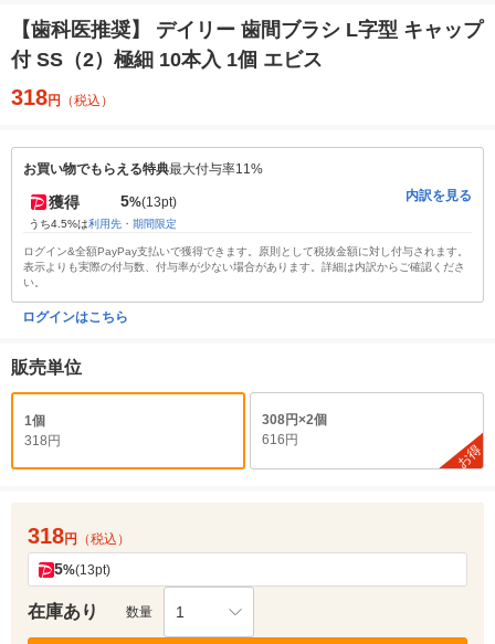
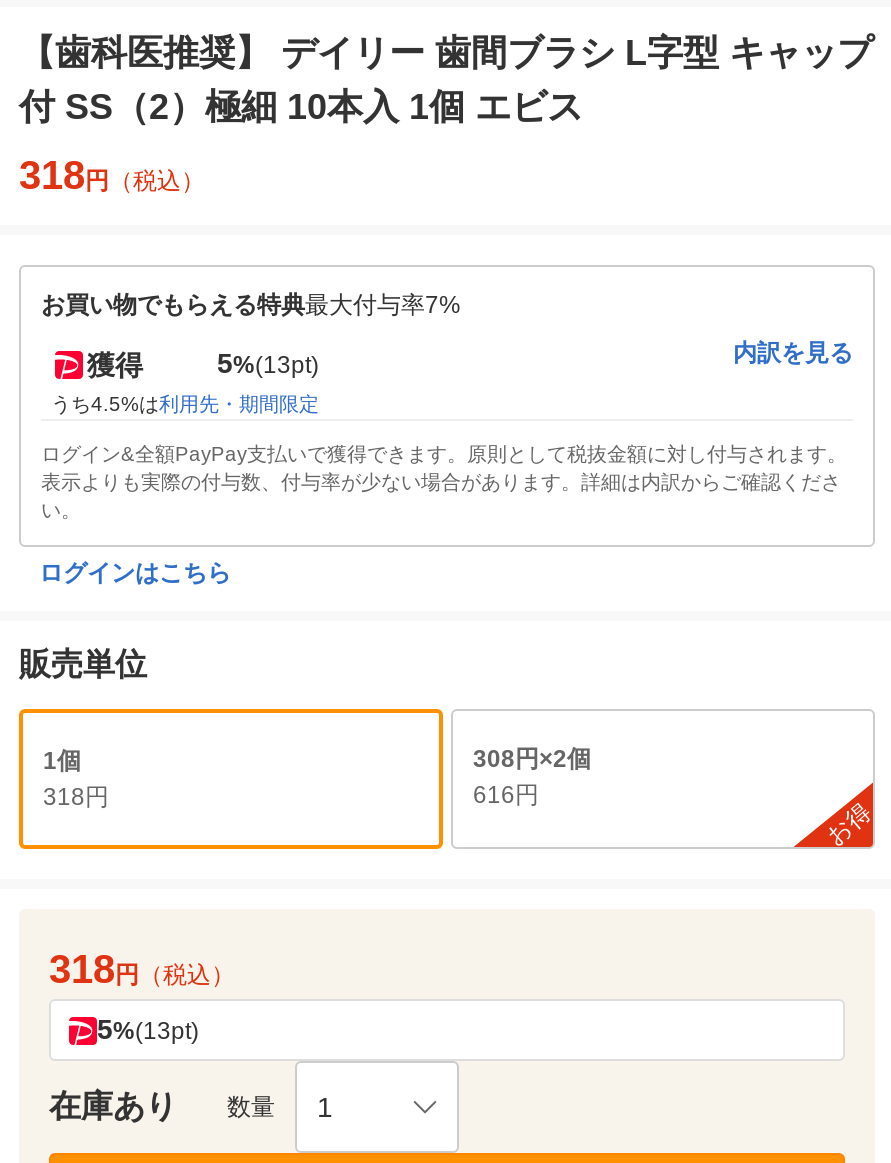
- お買い物でもらえる特典最大付与率11%
+ お買い物でもらえる特典最大付与率7%
